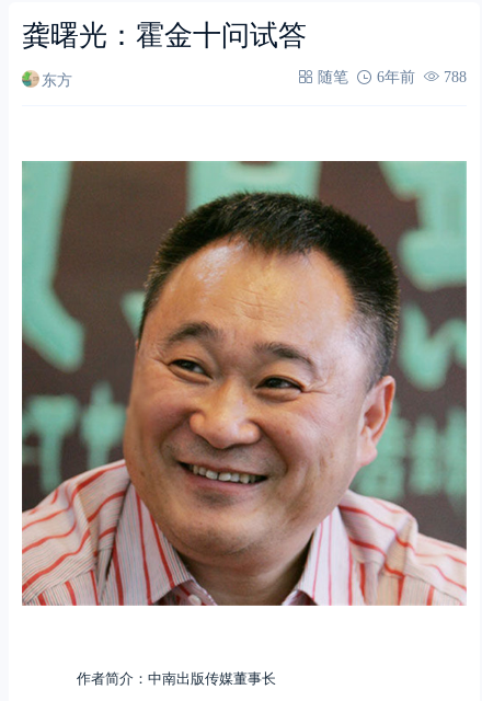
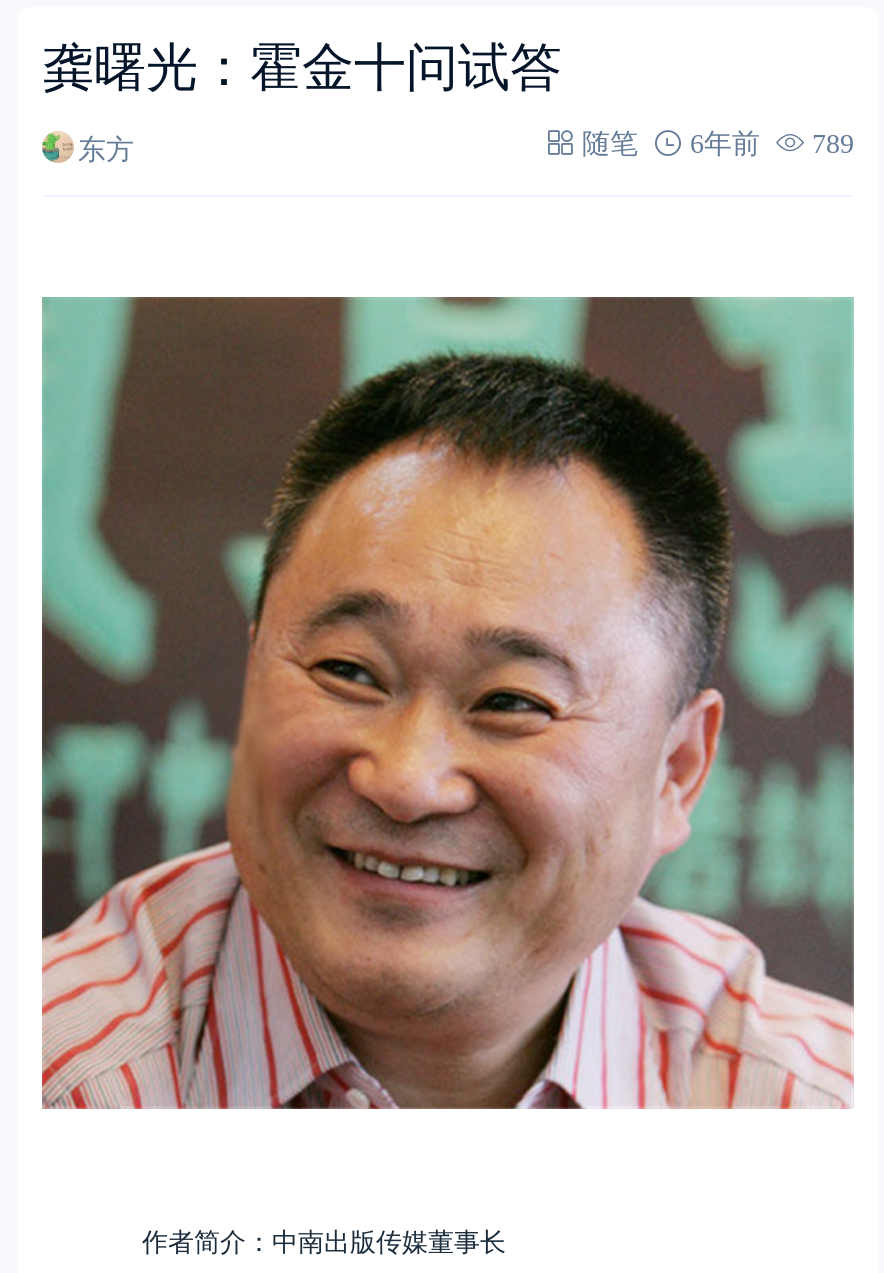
- 随笔 6年前 788
+ 随笔 6年前 789
